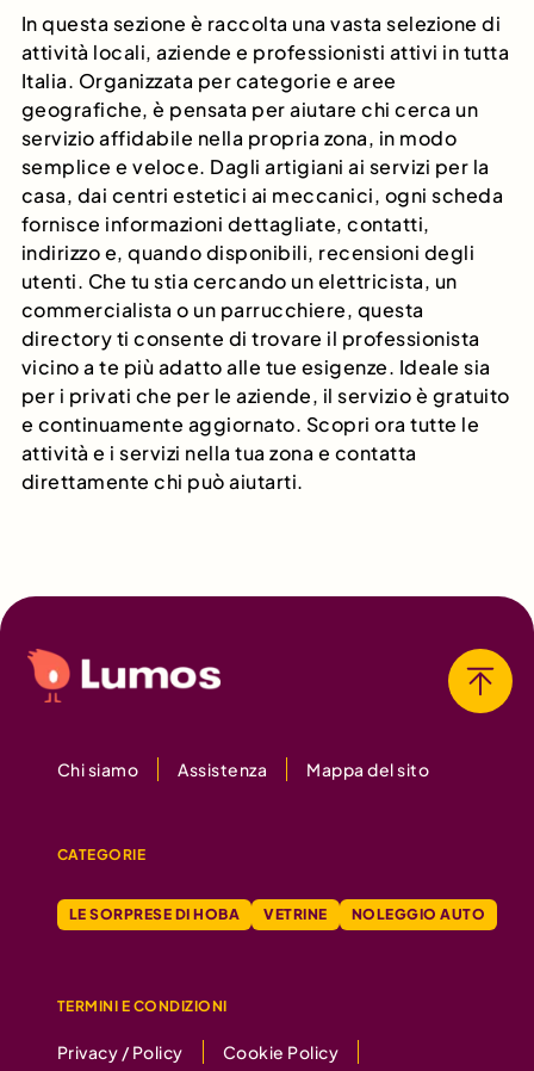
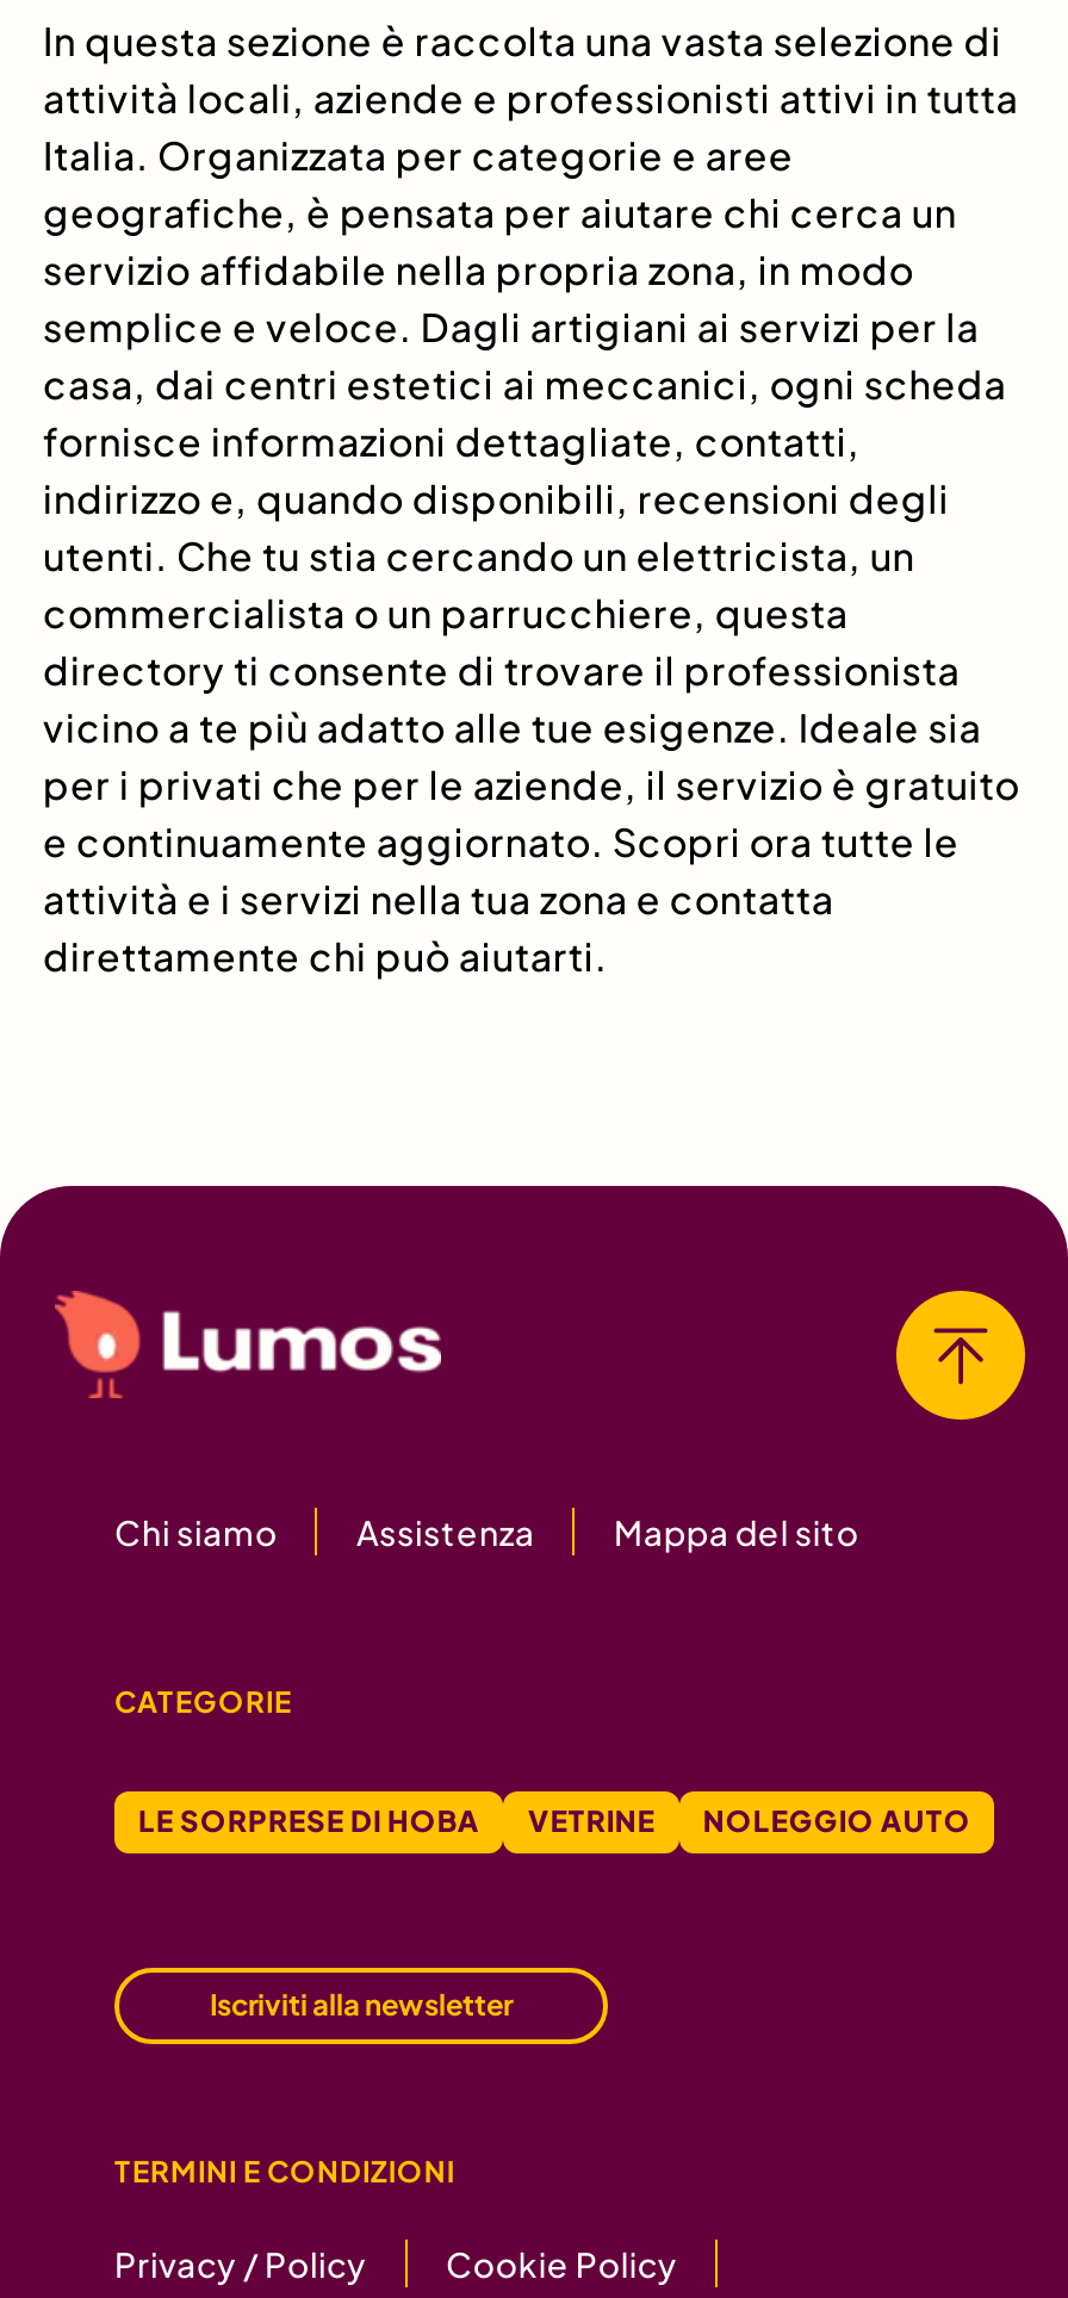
+ Iscriviti alla newsletter
